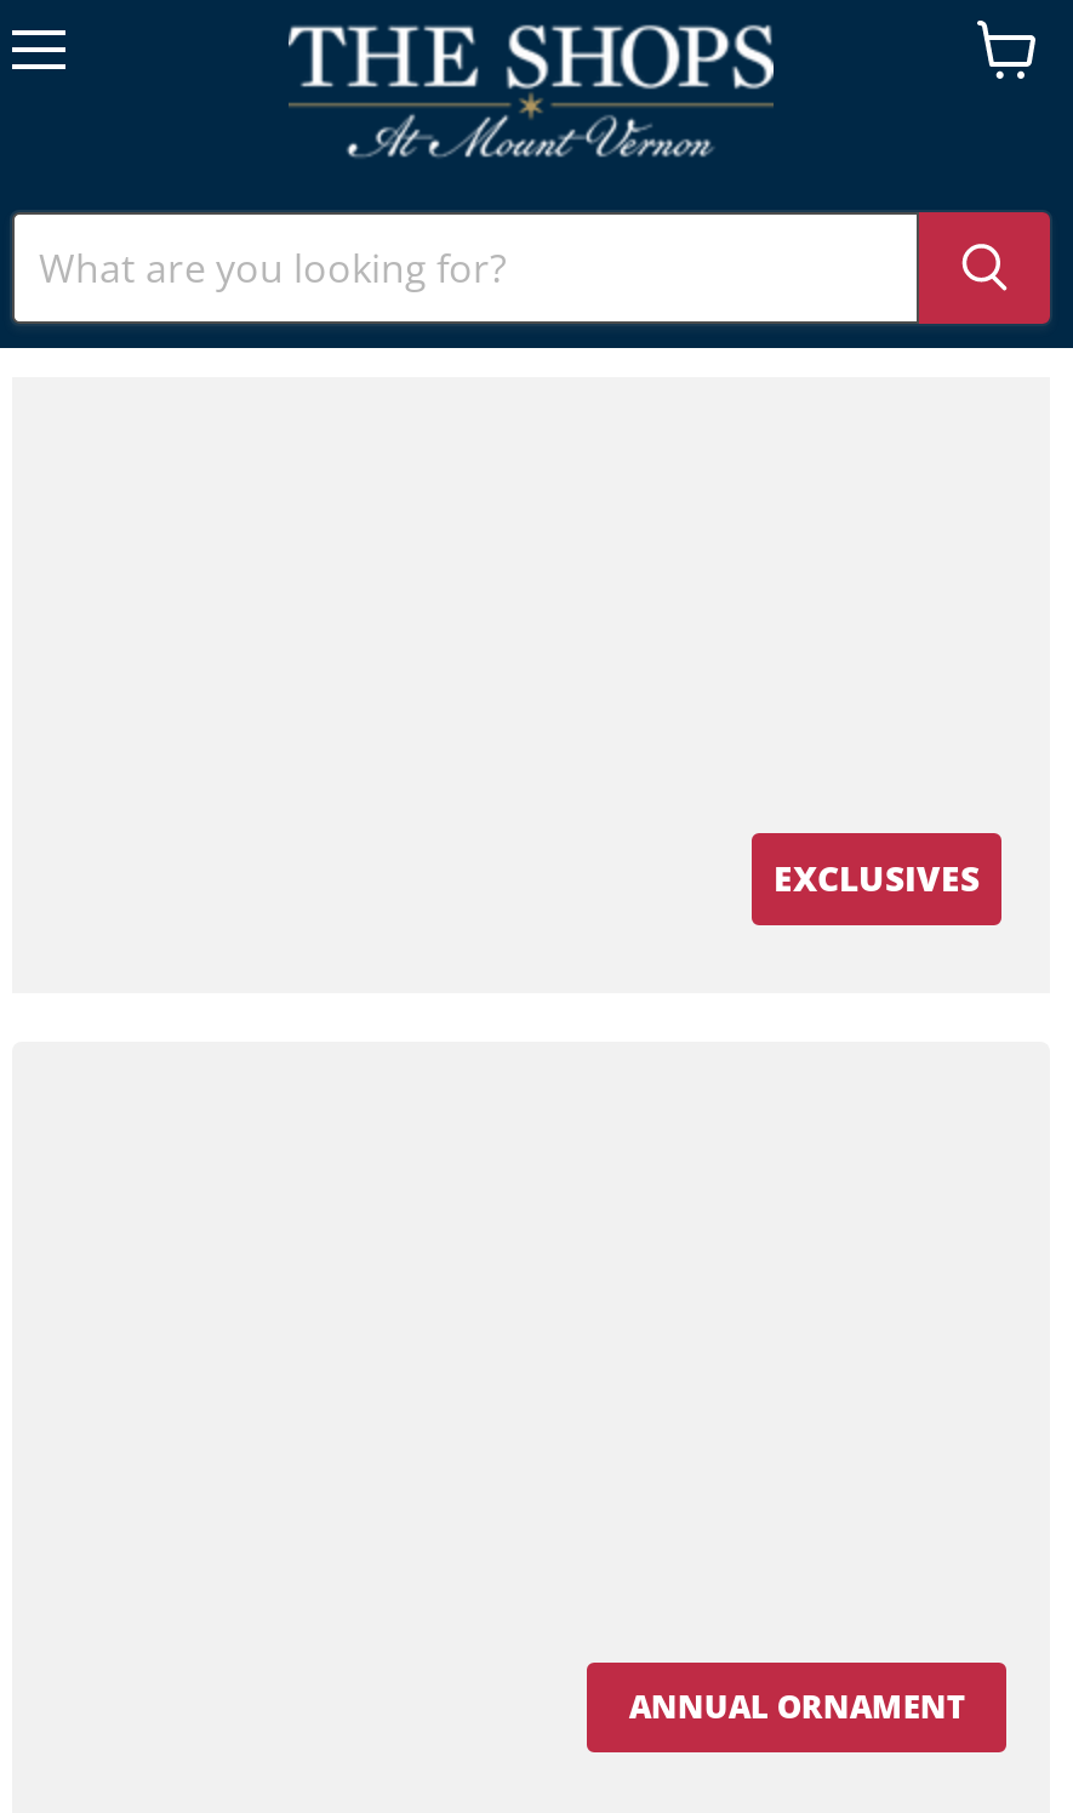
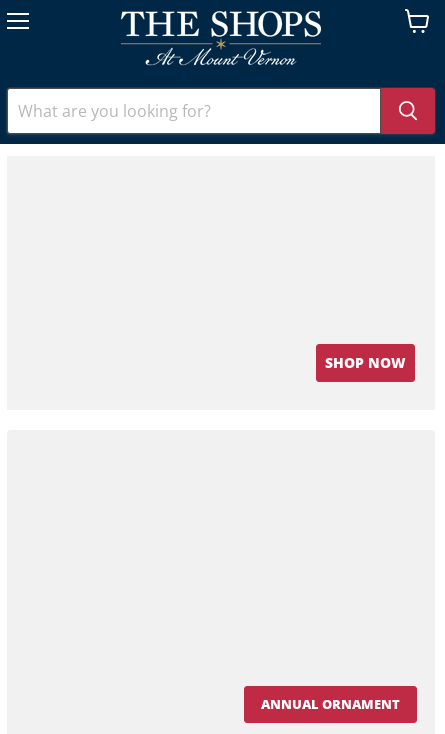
- EXCLUSIVES
+ SHOP NOW
